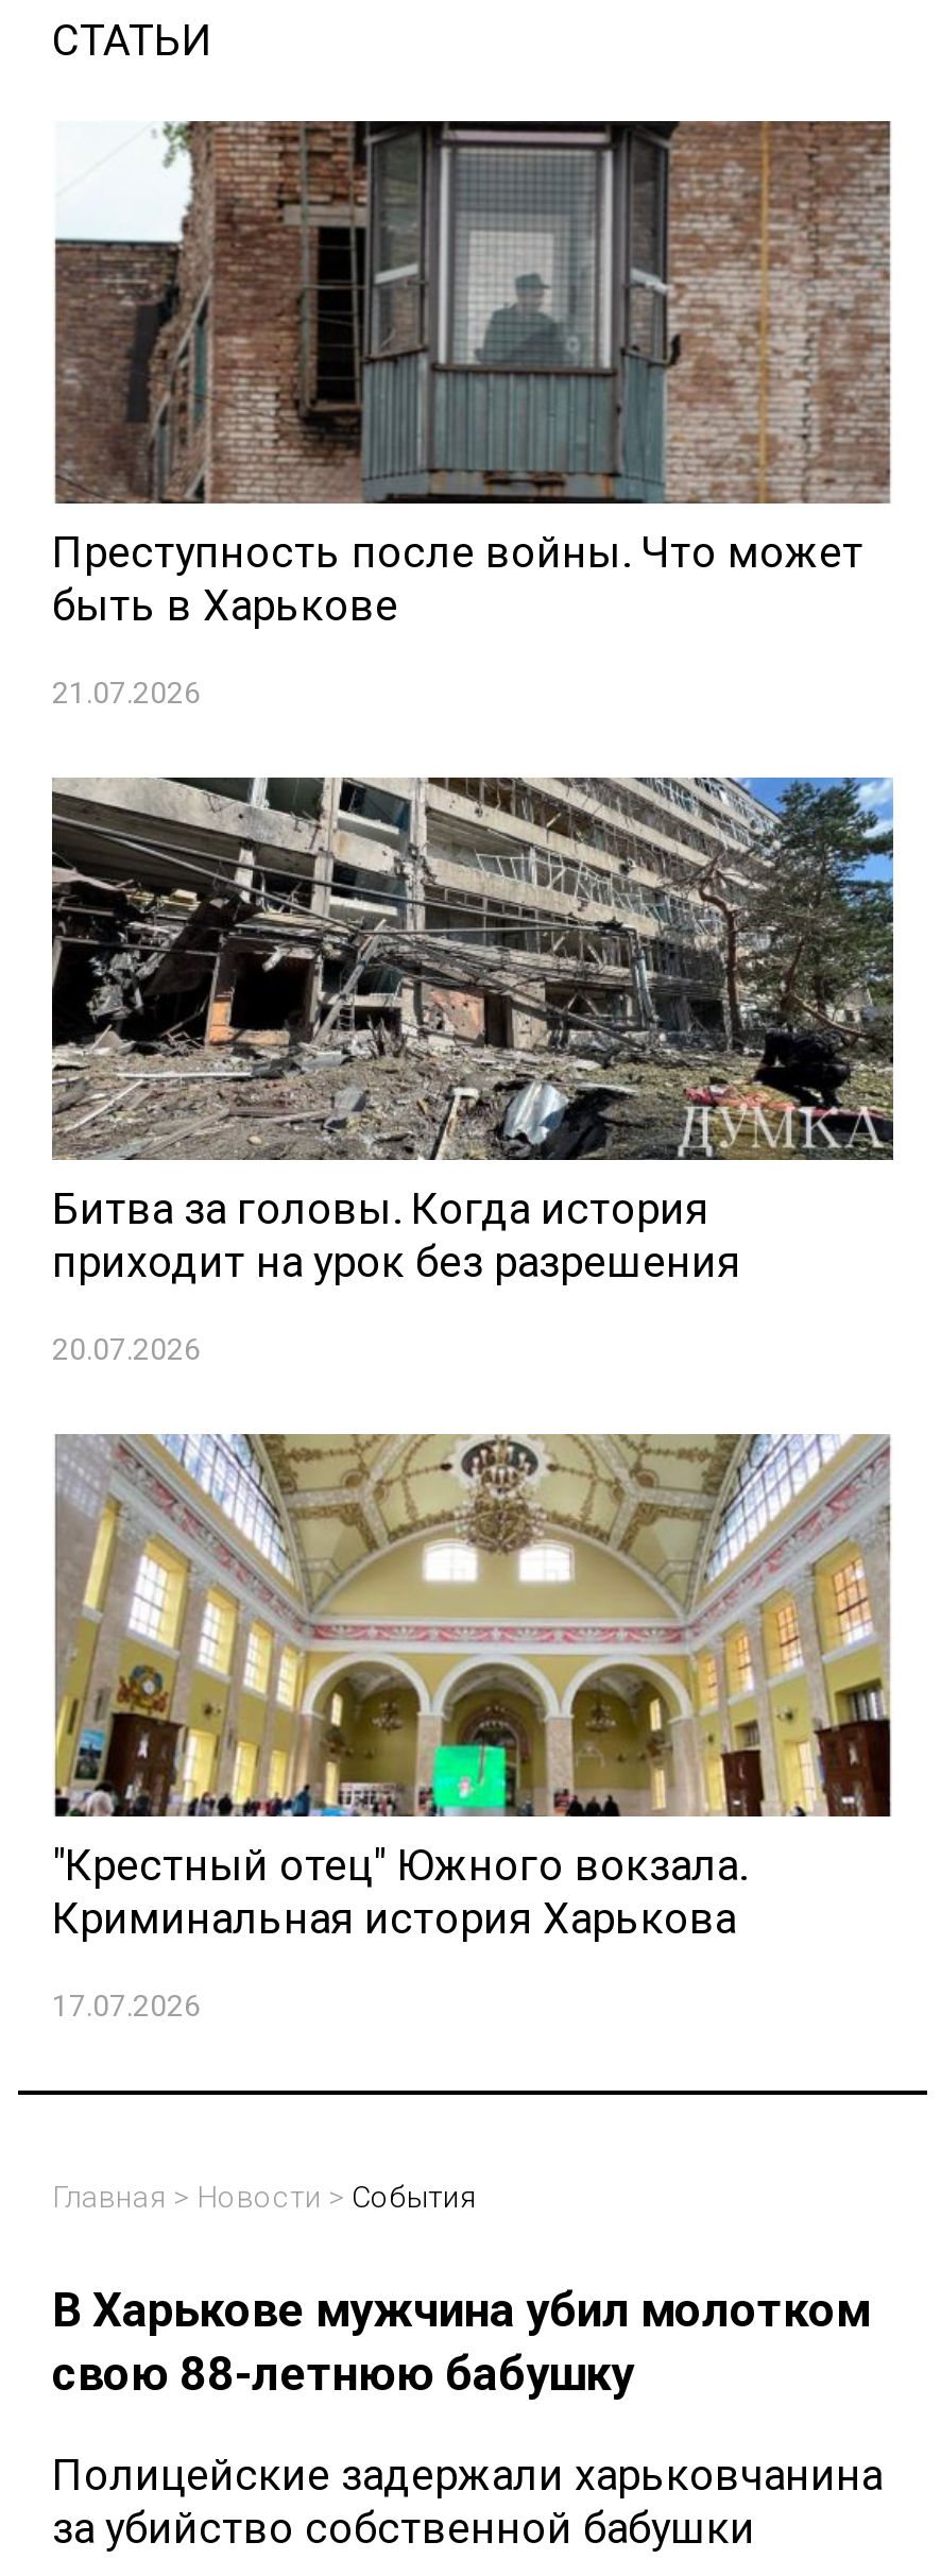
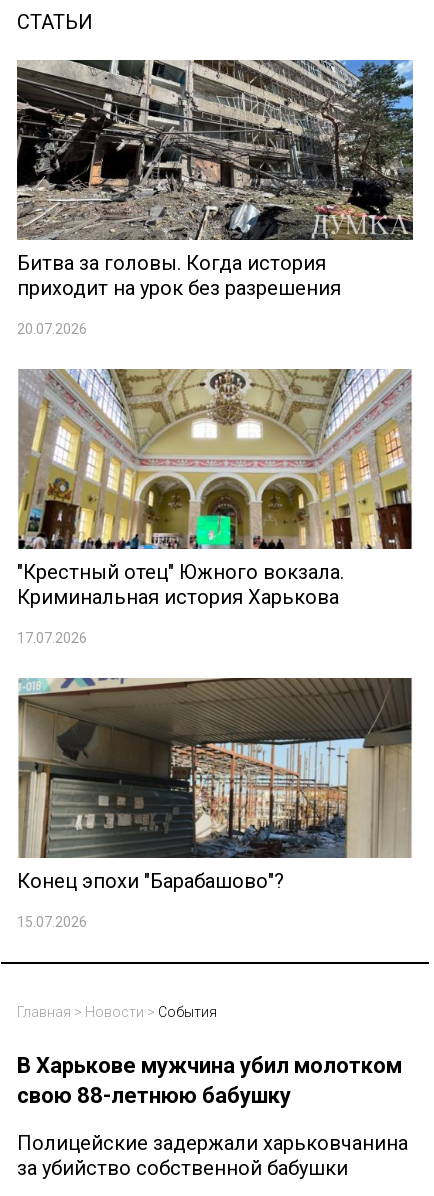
- [image]
- Преступность после войны. Что может
- быть в Харькове
- 21.07.2026

moved up: [image] | Битва за головы. Когда история | приходит на урок без разрешения | 20.07.2026 | "Крестный отец" Южного вокзала. | Криминальная история Харькова | 17.07.2026

+ [image]
+ Конец эпохи "Барабашово"?
+ 15.07.2026
